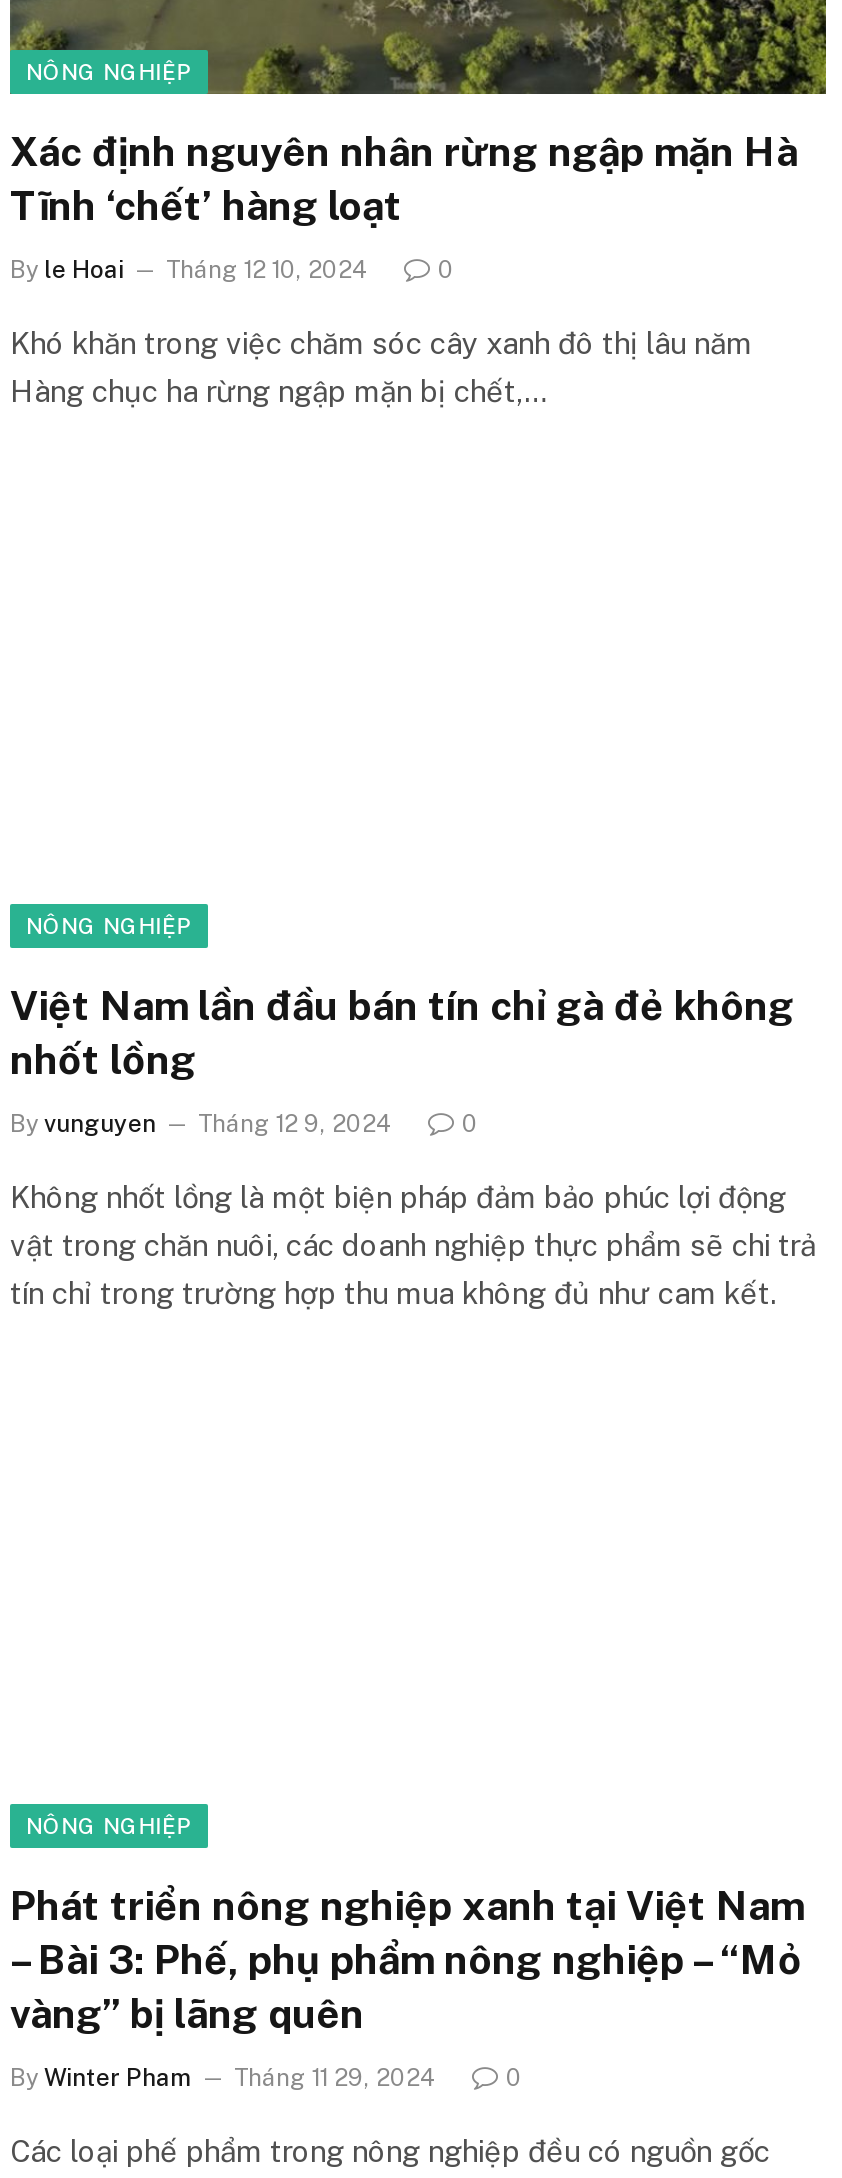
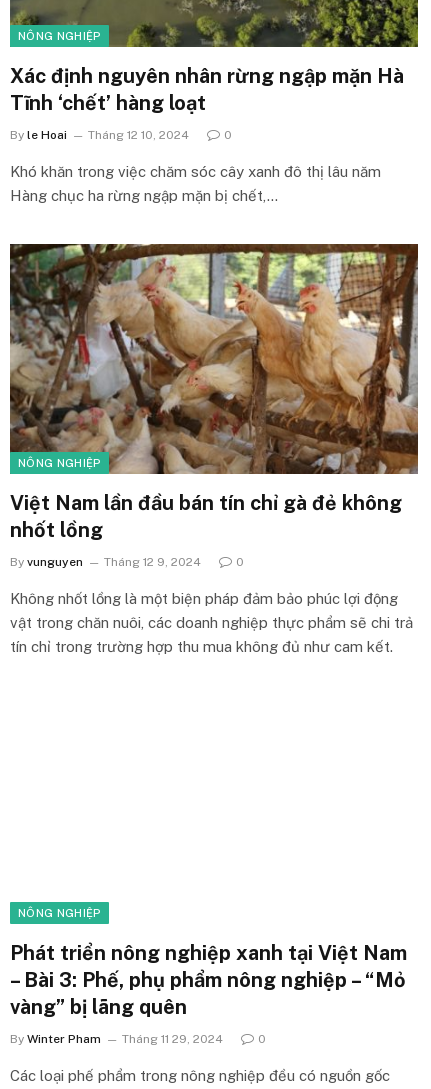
+ [image]
